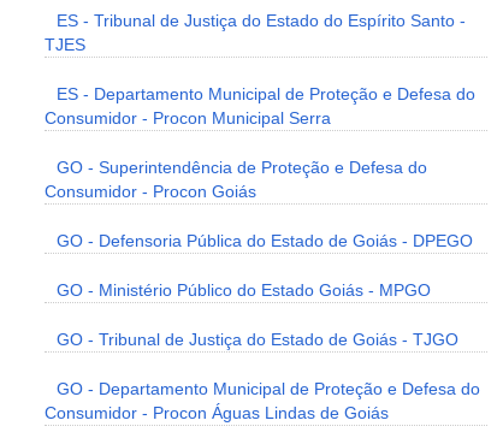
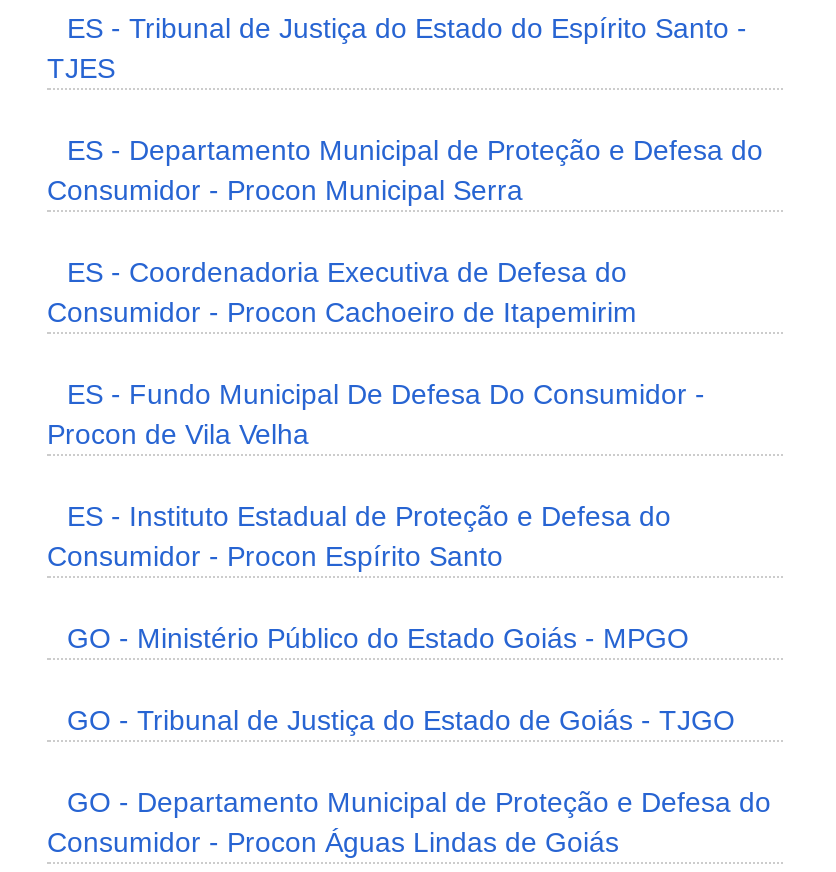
- GO - Superintendência de Proteção e Defesa do
- Consumidor - Procon Goiás
- GO - Defensoria Pública do Estado de Goiás - DPEGO
+ ES - Coordenadoria Executiva de Defesa do
+ Consumidor - Procon Cachoeiro de Itapemirim
+ ES - Fundo Municipal De Defesa Do Consumidor -
+ Procon de Vila Velha
+ ES - Instituto Estadual de Proteção e Defesa do
+ Consumidor - Procon Espírito Santo
